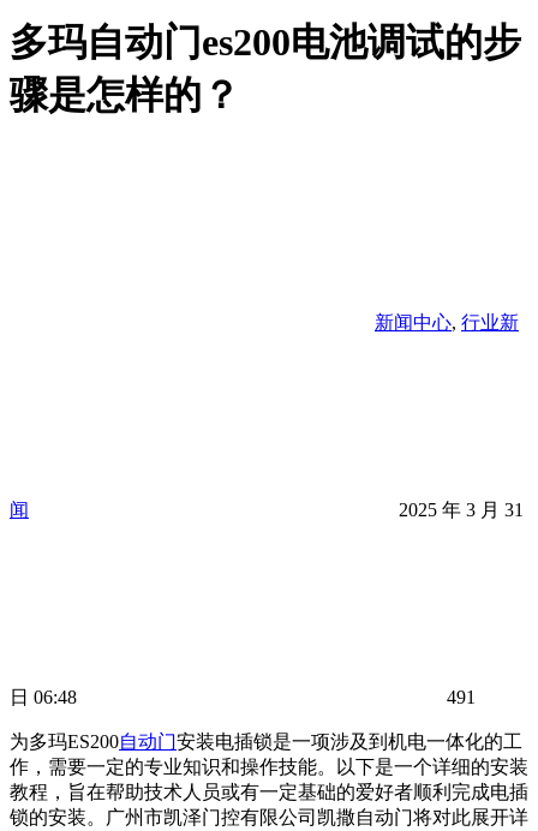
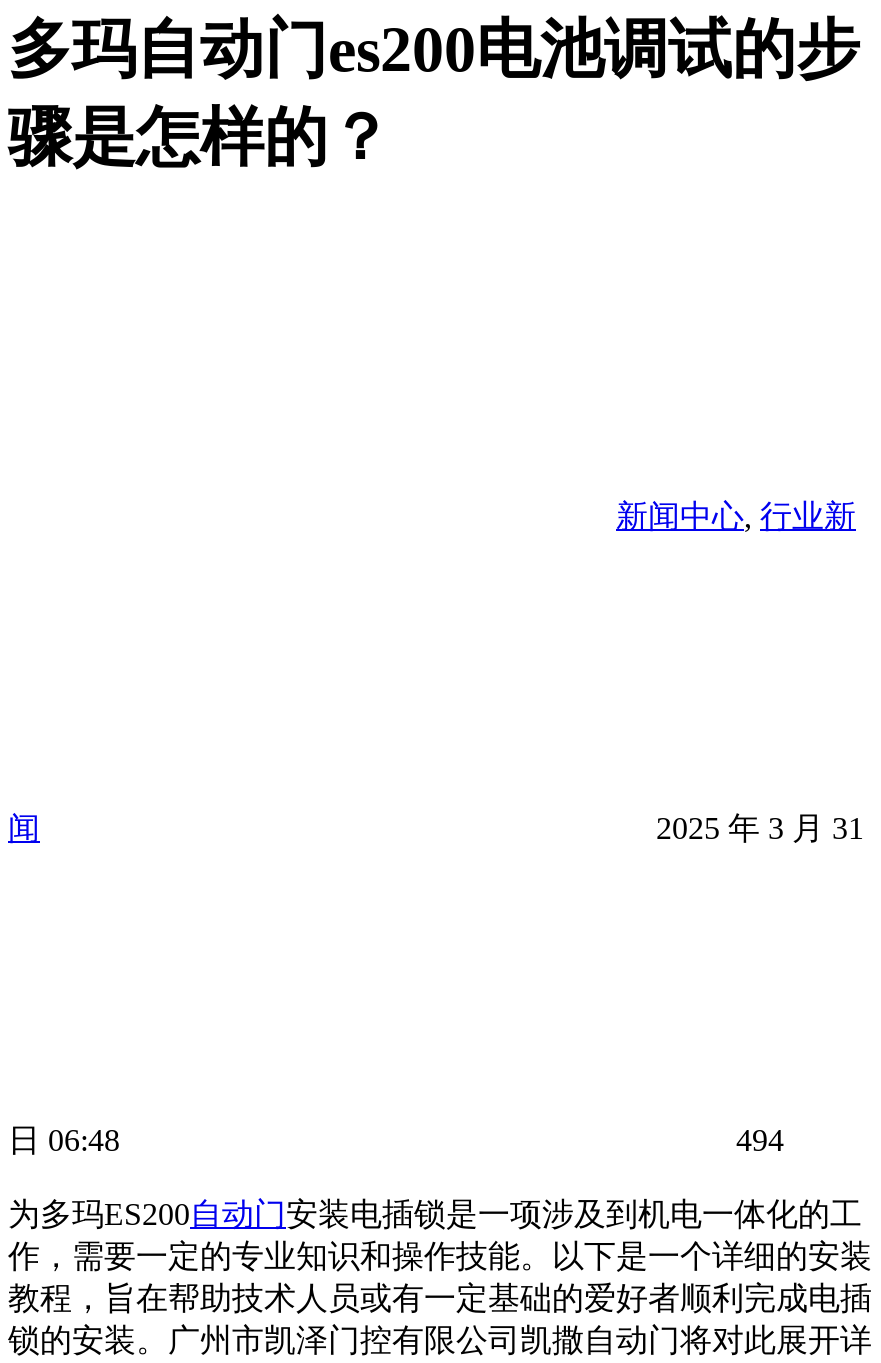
- 491
+ 494
